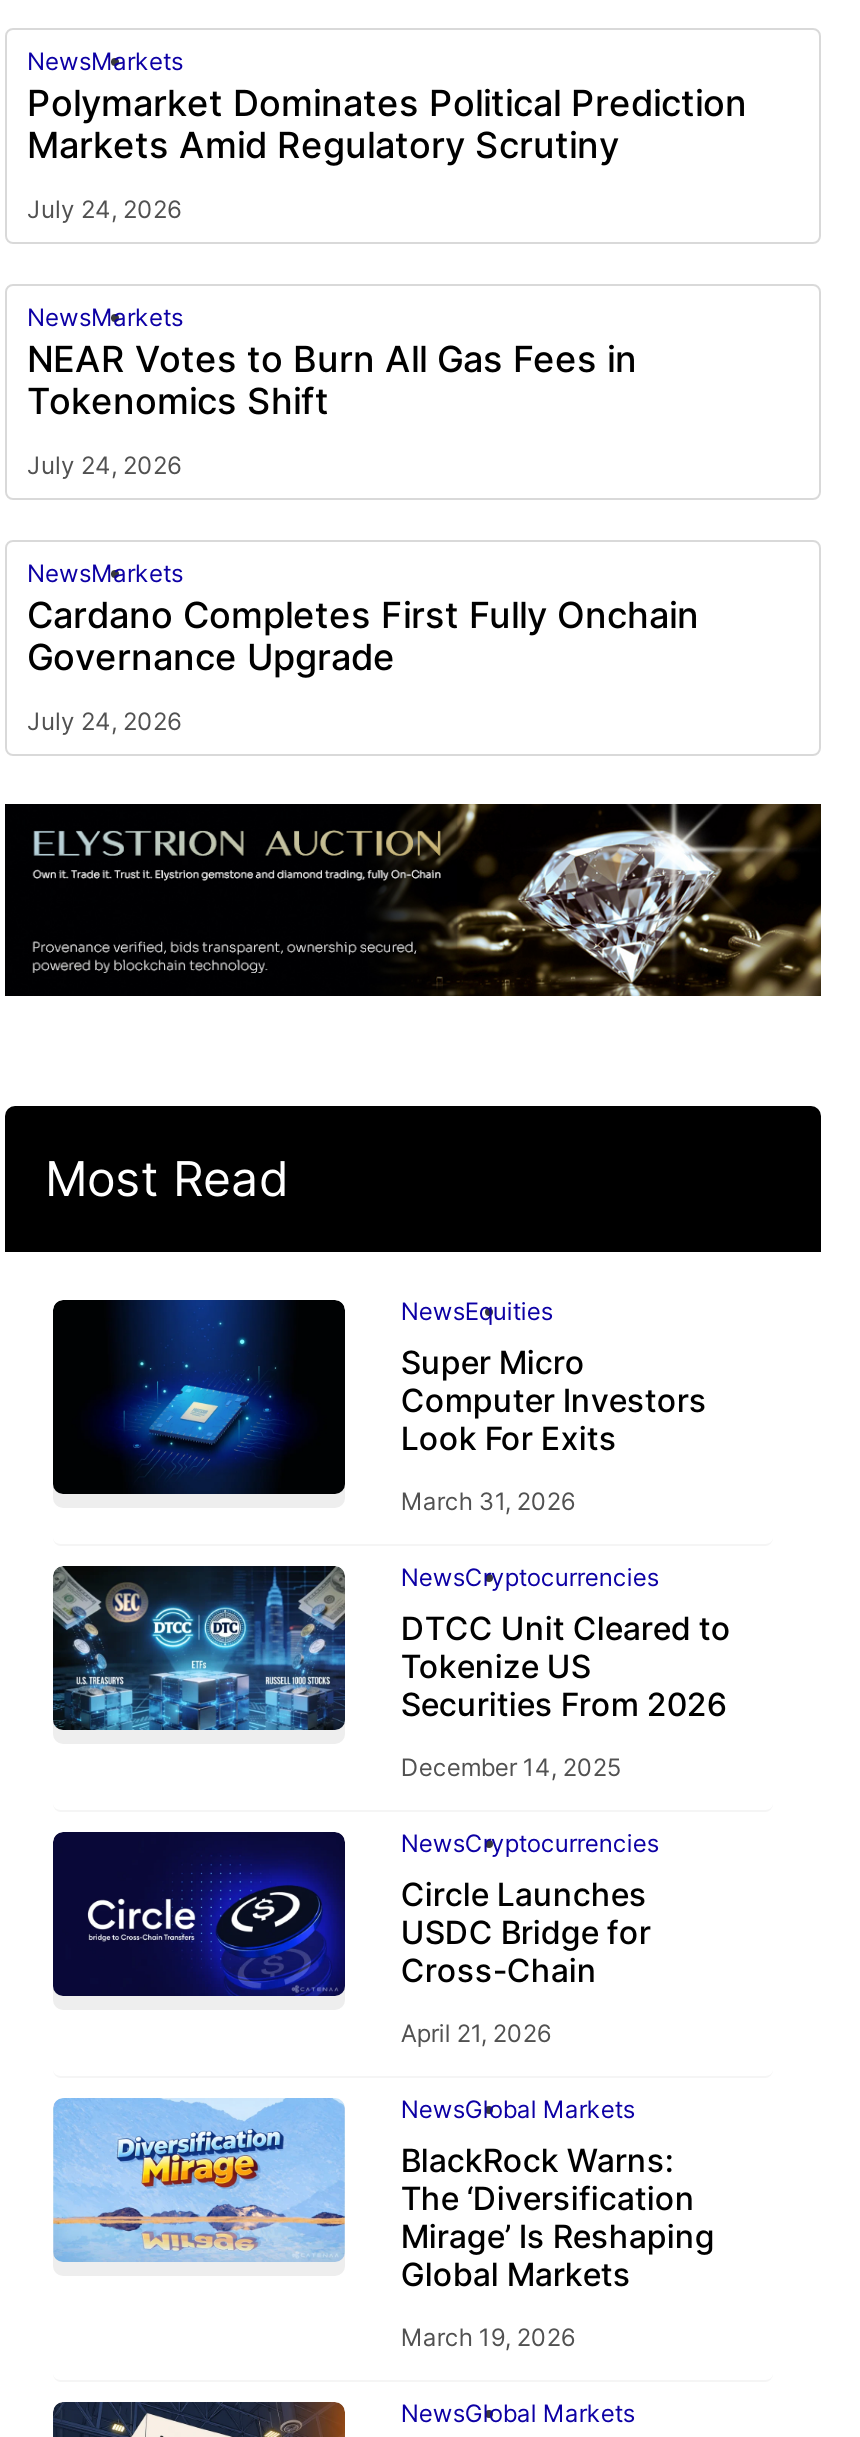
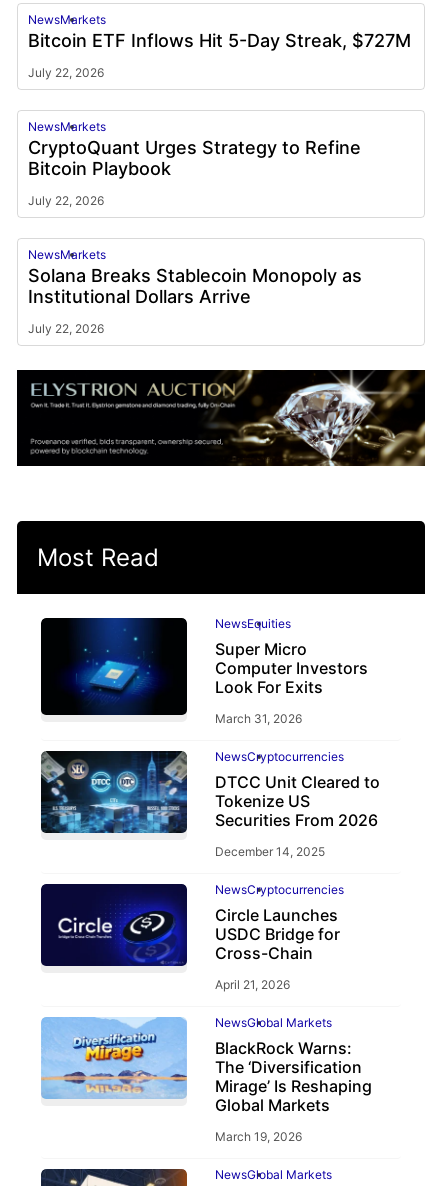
- Polymarket Dominates Political Prediction
- Markets Amid Regulatory Scrutiny
+ Bitcoin ETF Inflows Hit 5-Day Streak, $727M

- July 24, 2026
+ July 22, 2026

- NEAR Votes to Burn All Gas Fees in
- Tokenomics Shift
+ CryptoQuant Urges Strategy to Refine
+ Bitcoin Playbook

- July 24, 2026
+ July 22, 2026

- Cardano Completes First Fully Onchain
- Governance Upgrade
+ Solana Breaks Stablecoin Monopoly as
+ Institutional Dollars Arrive

- July 24, 2026
+ July 22, 2026
